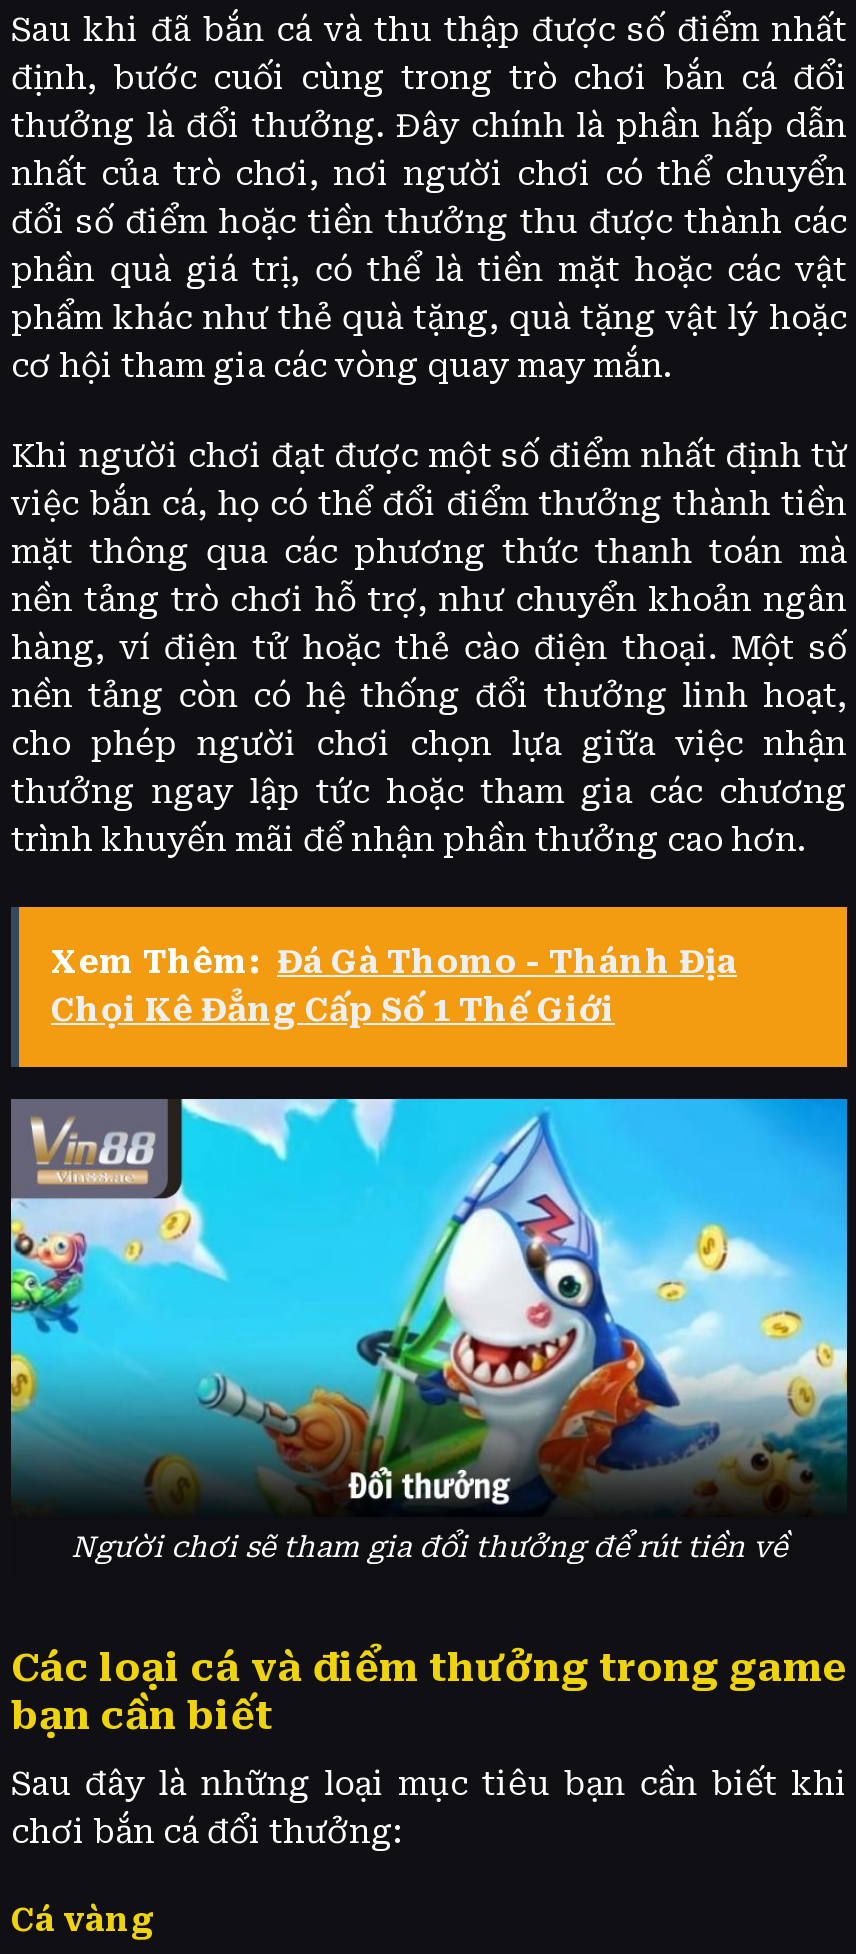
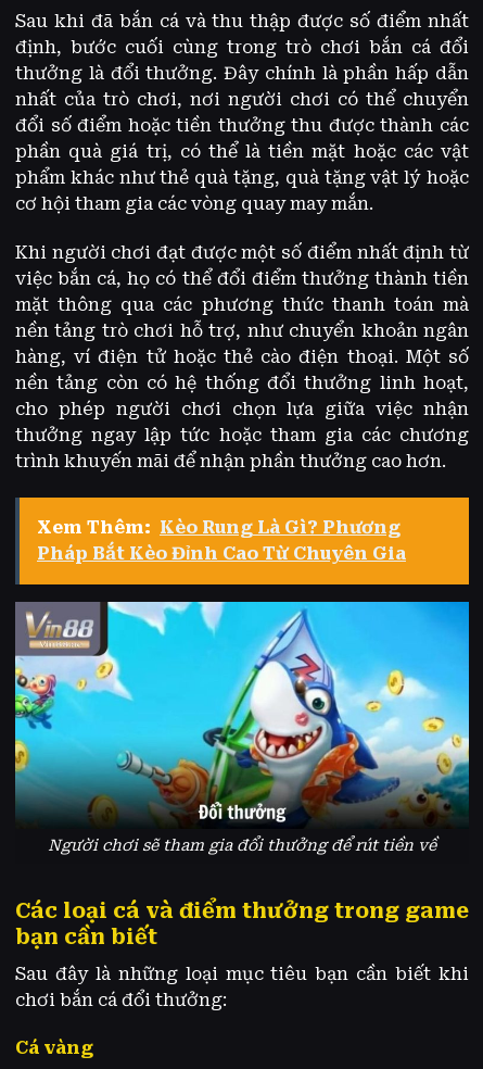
- Xem Thêm: Đá Gà Thomo - Thánh Địa
- Chọi Kê Đẳng Cấp Số 1 Thế Giới
+ Xem Thêm: Kèo Rung Là Gì? Phương
+ Pháp Bắt Kèo Đỉnh Cao Từ Chuyên Gia
